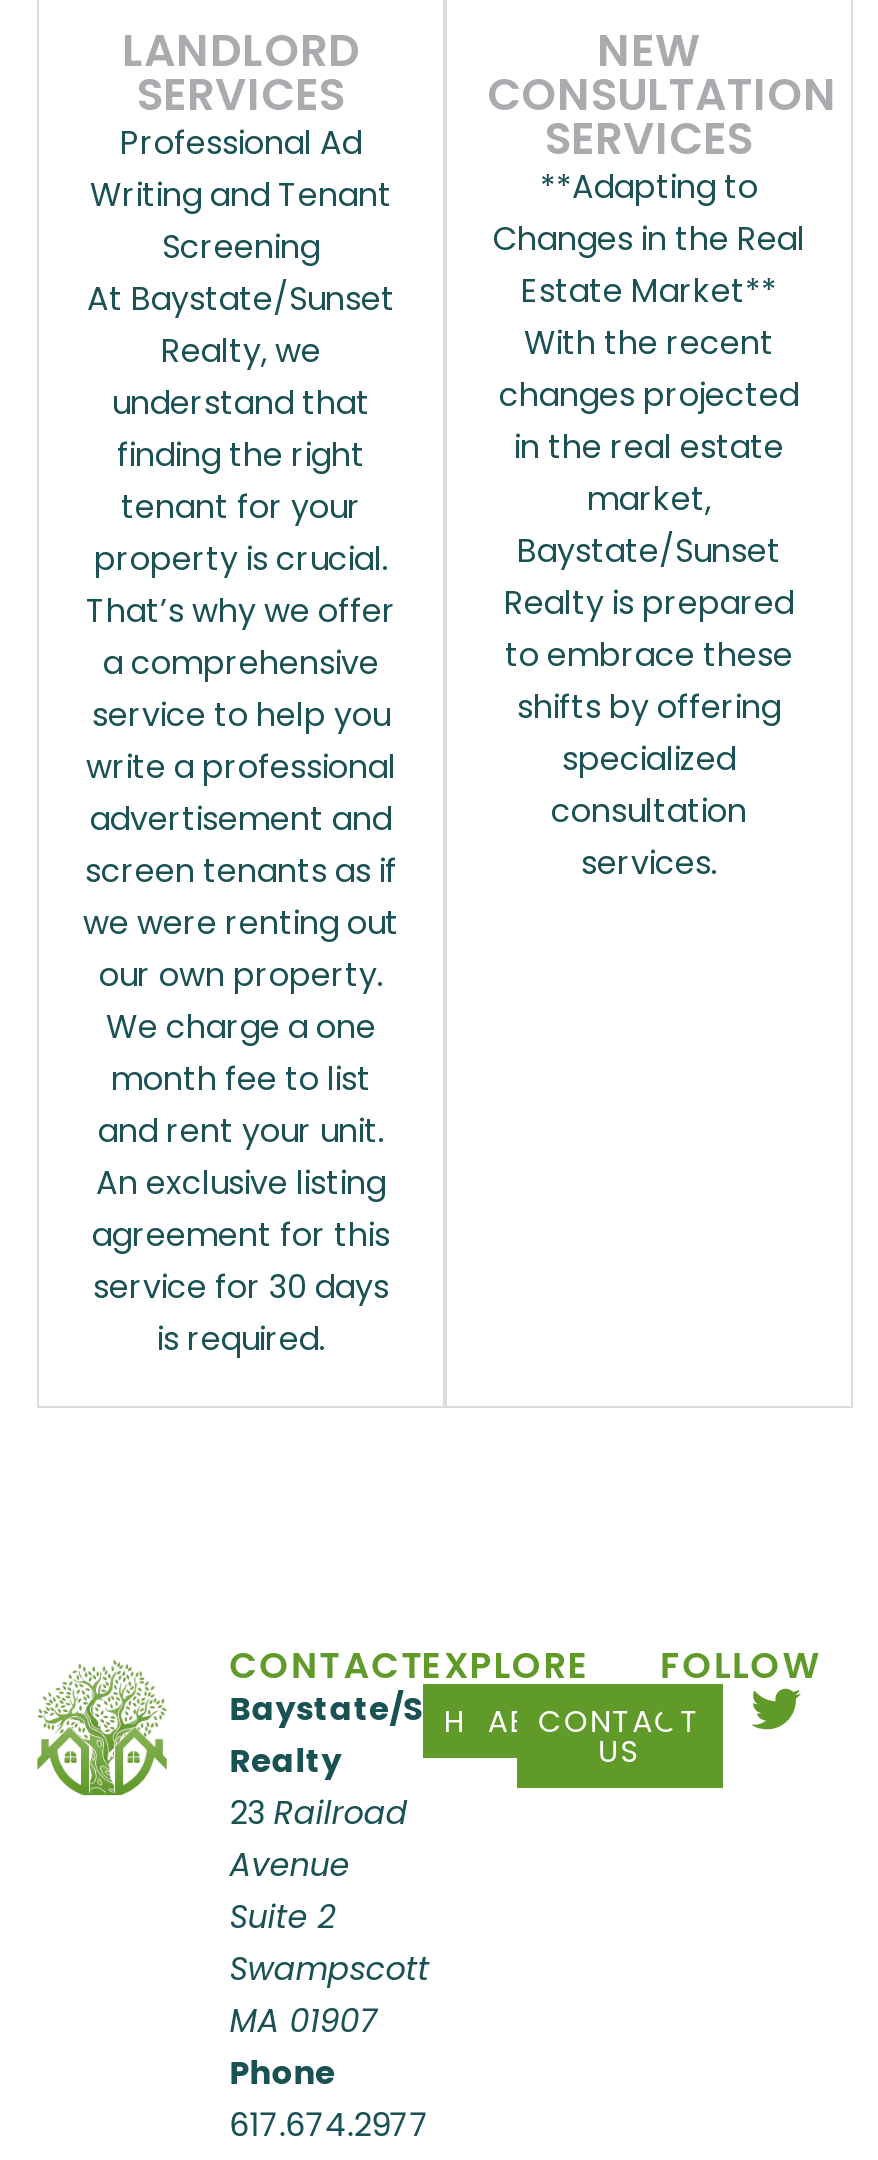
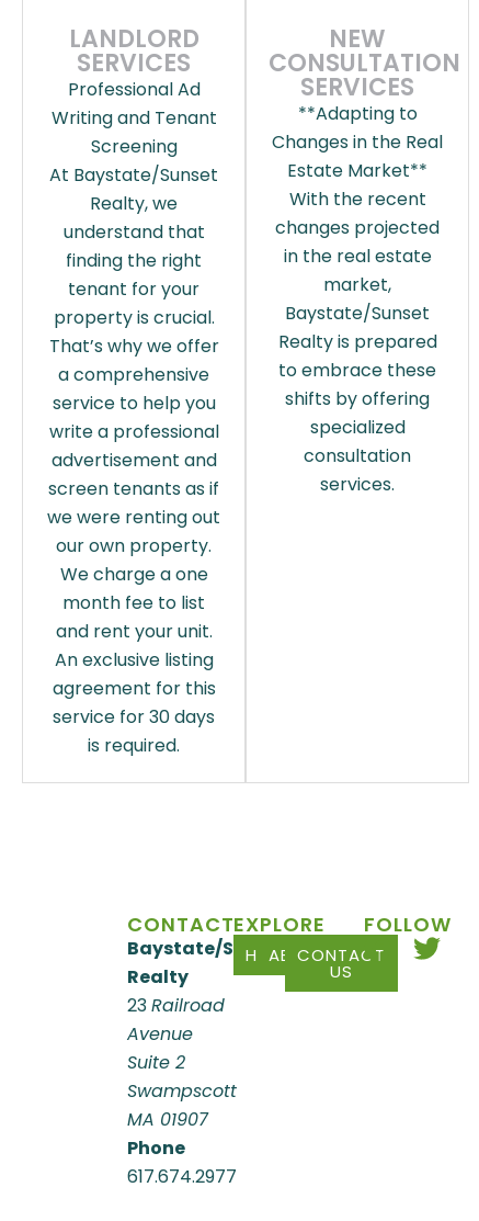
- [image]
